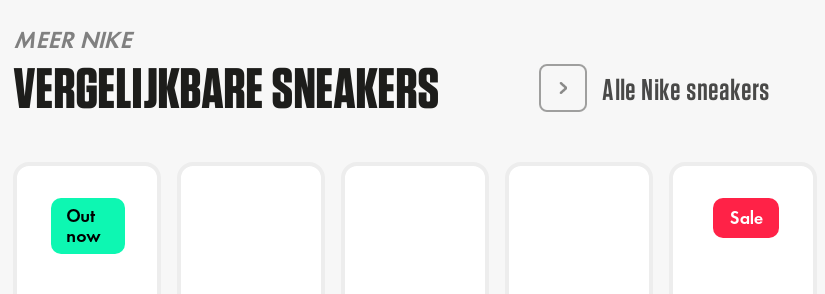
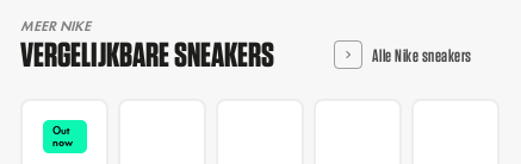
- Sale
